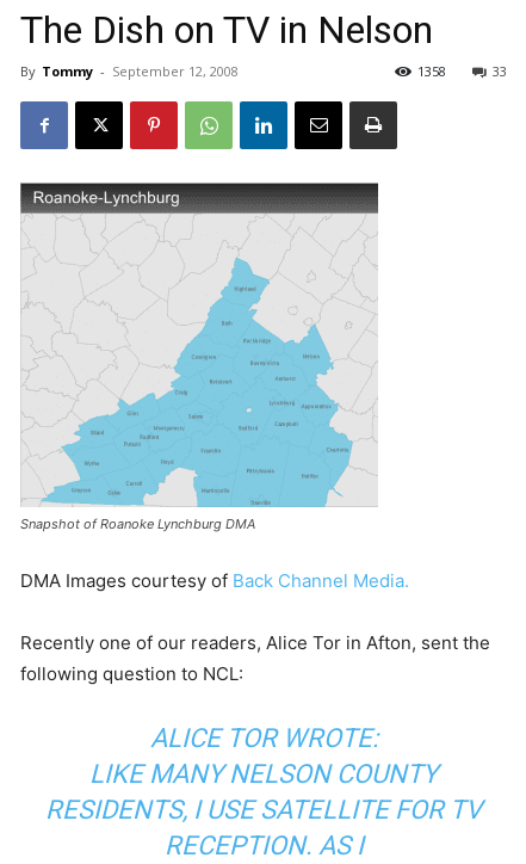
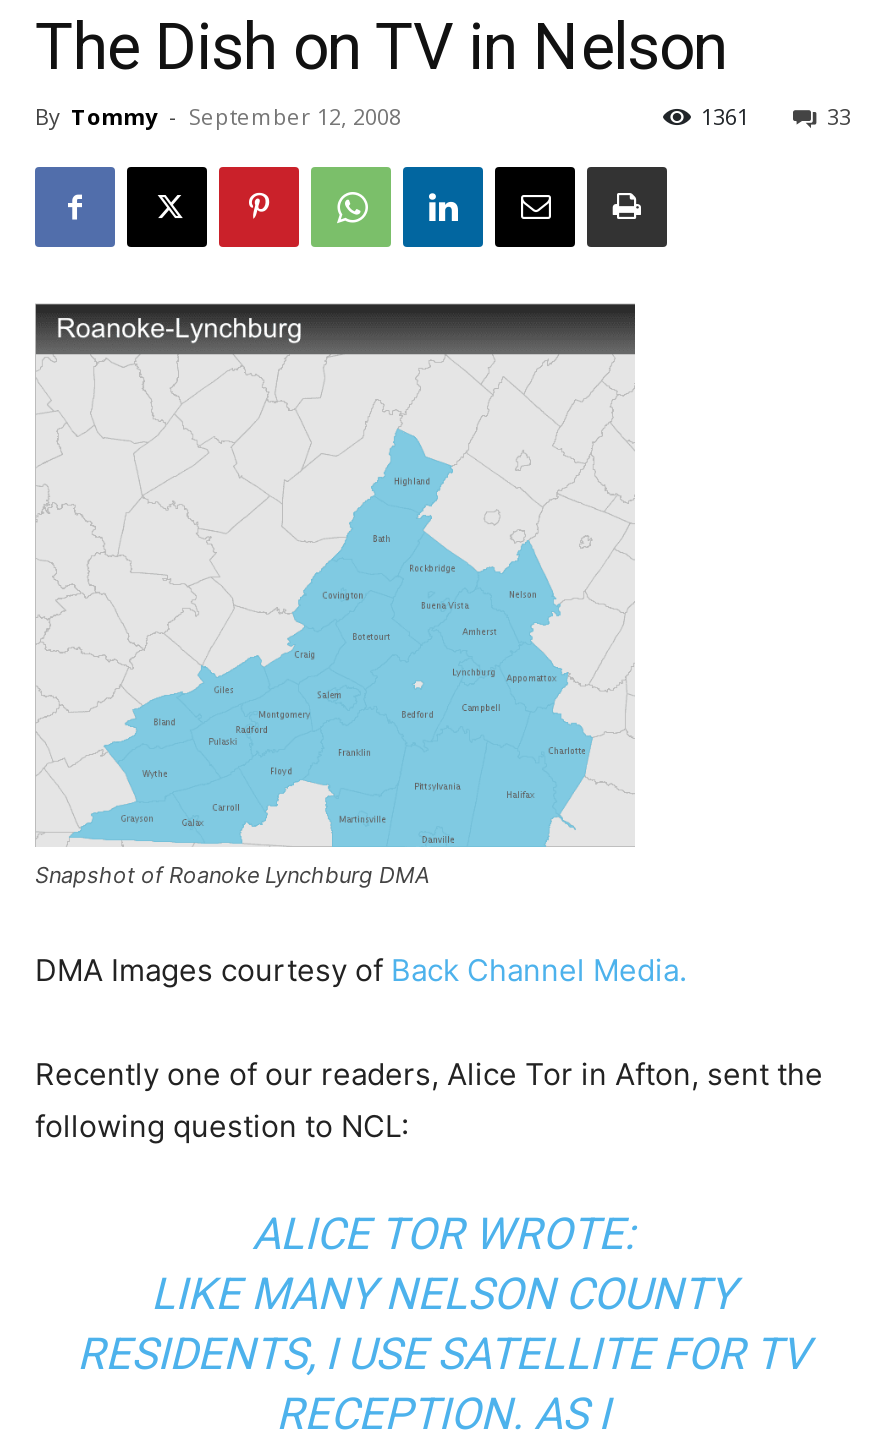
- 1358
+ 1361
